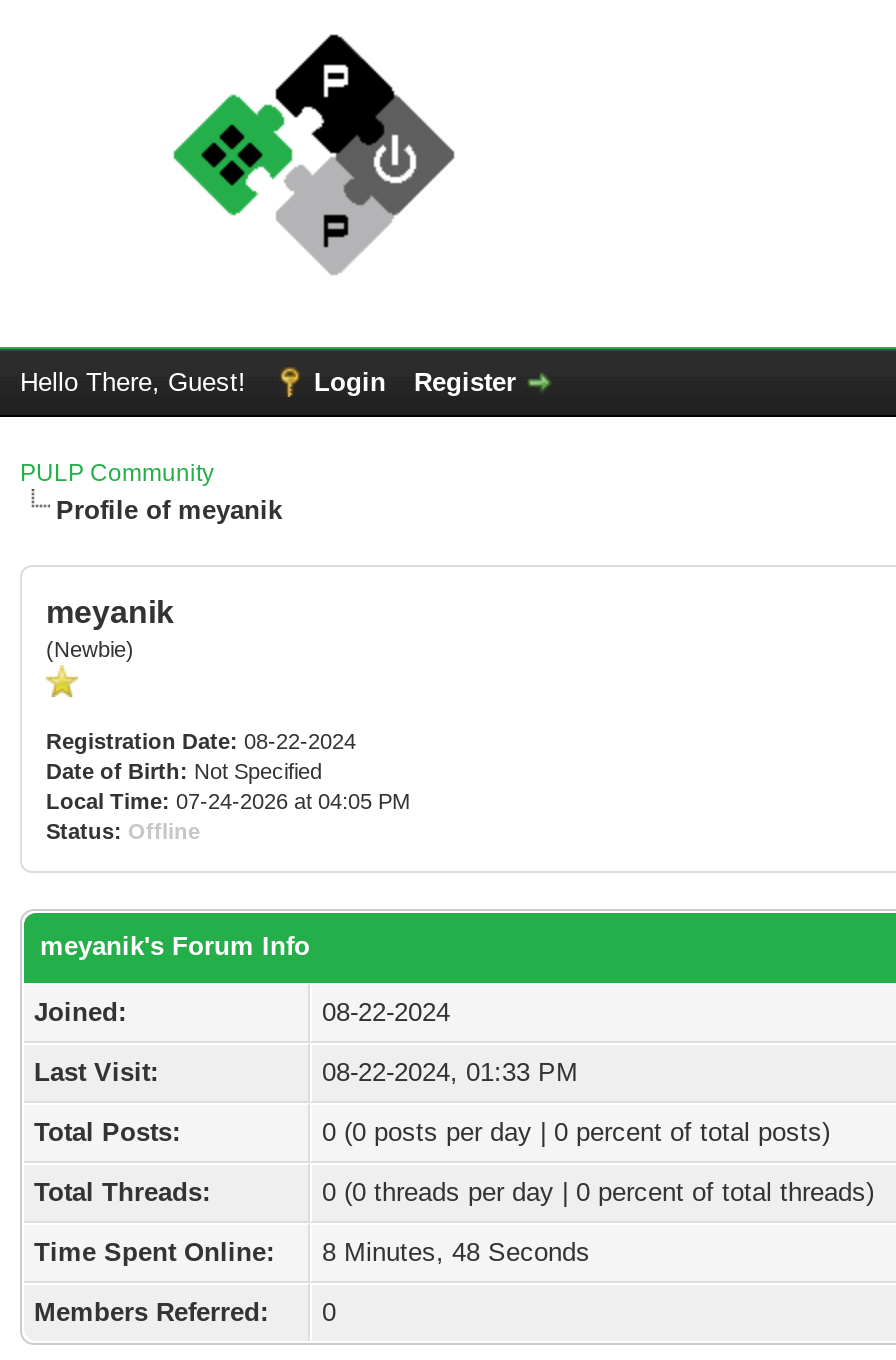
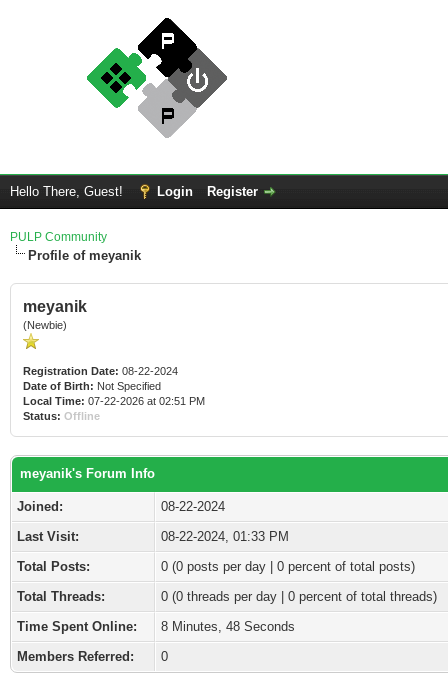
- Local Time: 07-24-2026 at 04:05 PM
+ Local Time: 07-22-2026 at 02:51 PM
